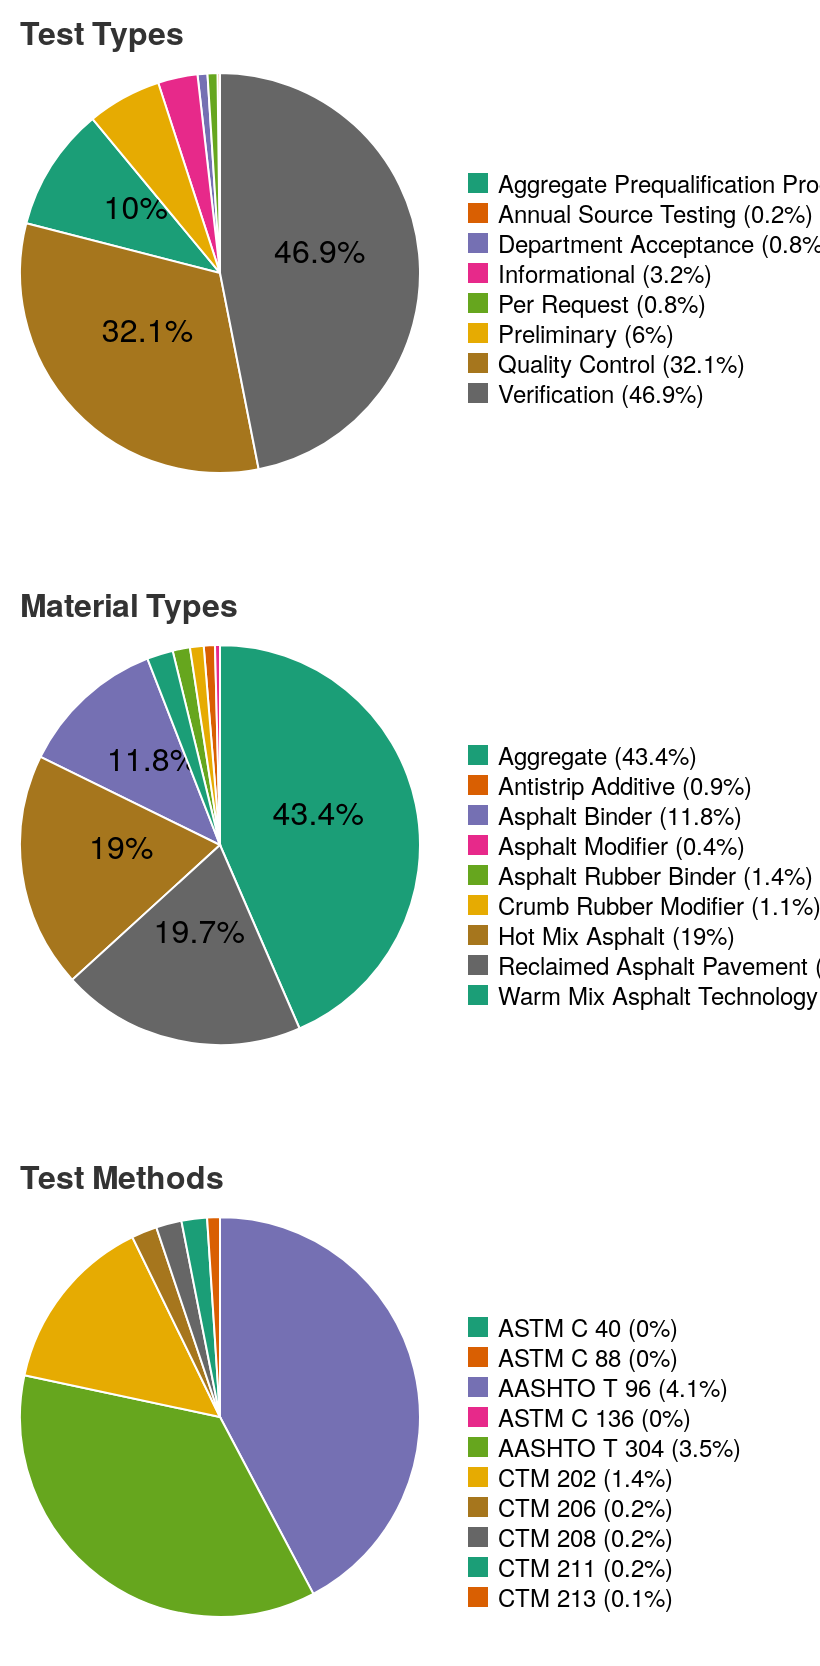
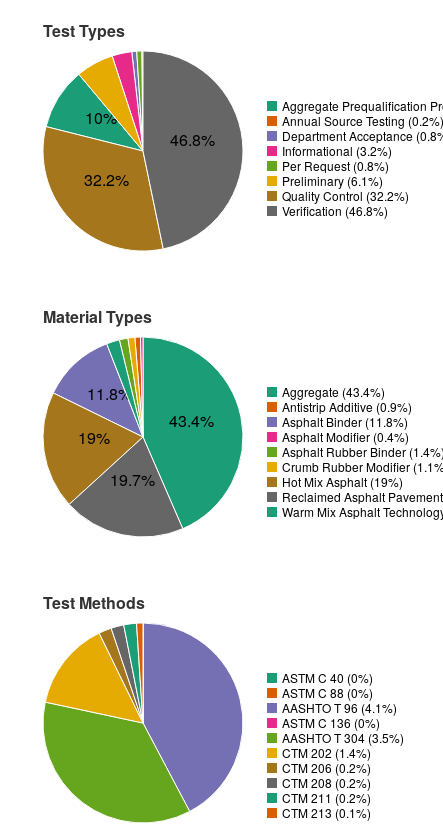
- 46.9%
+ 46.8%

- 32.1%
+ 32.2%

- Preliminary (6%)
+ Preliminary (6.1%)

- Quality Control (32.1%)
+ Quality Control (32.2%)

- Verification (46.9%)
+ Verification (46.8%)
